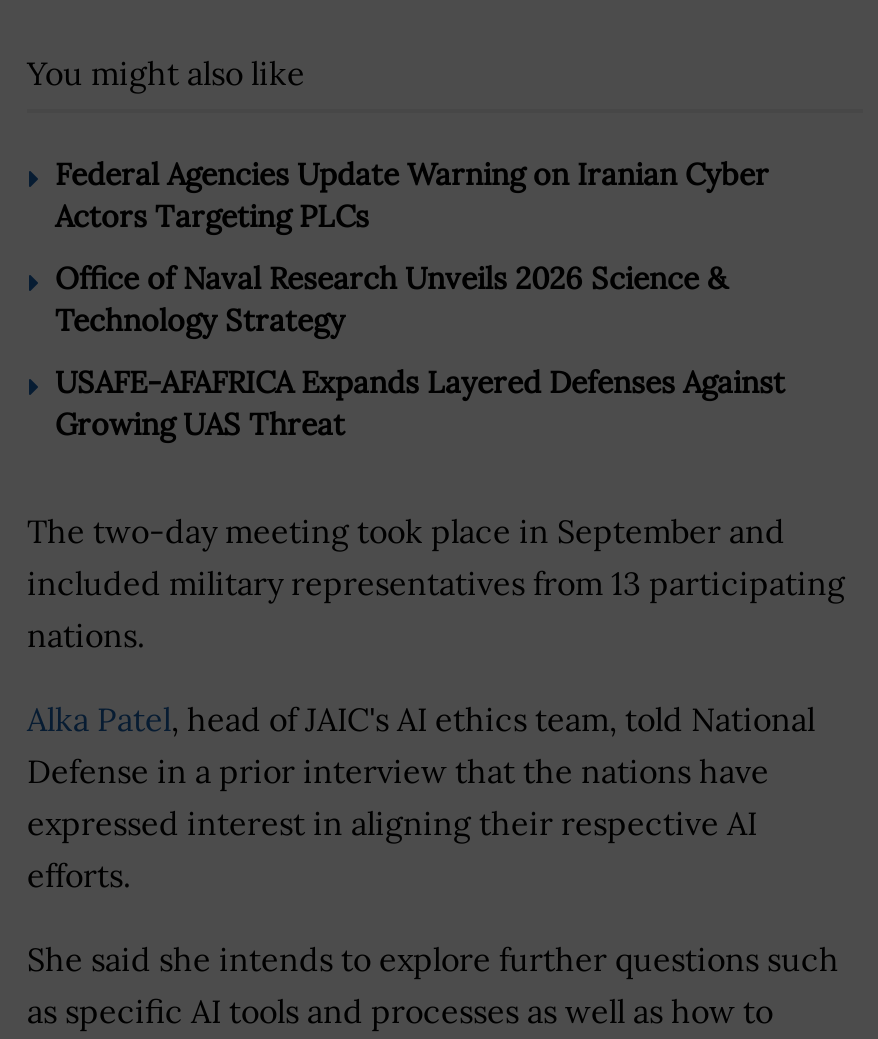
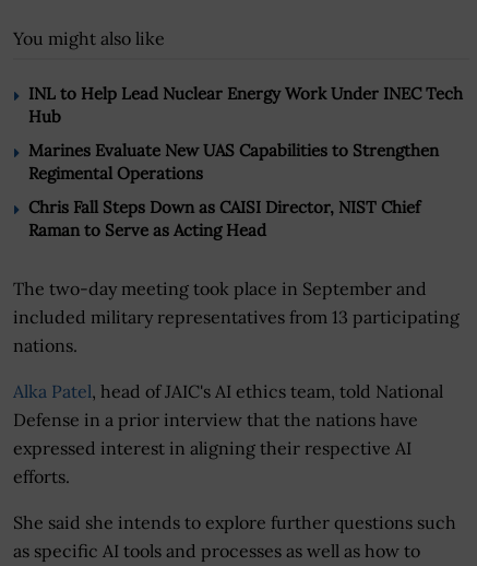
- Federal Agencies Update Warning on Iranian Cyber
- Actors Targeting PLCs
+ INL to Help Lead Nuclear Energy Work Under INEC Tech
+ Hub

- Office of Naval Research Unveils 2026 Science &
- Technology Strategy
+ Marines Evaluate New UAS Capabilities to Strengthen
+ Regimental Operations

- USAFE-AFAFRICA Expands Layered Defenses Against
- Growing UAS Threat
+ Chris Fall Steps Down as CAISI Director, NIST Chief
+ Raman to Serve as Acting Head
